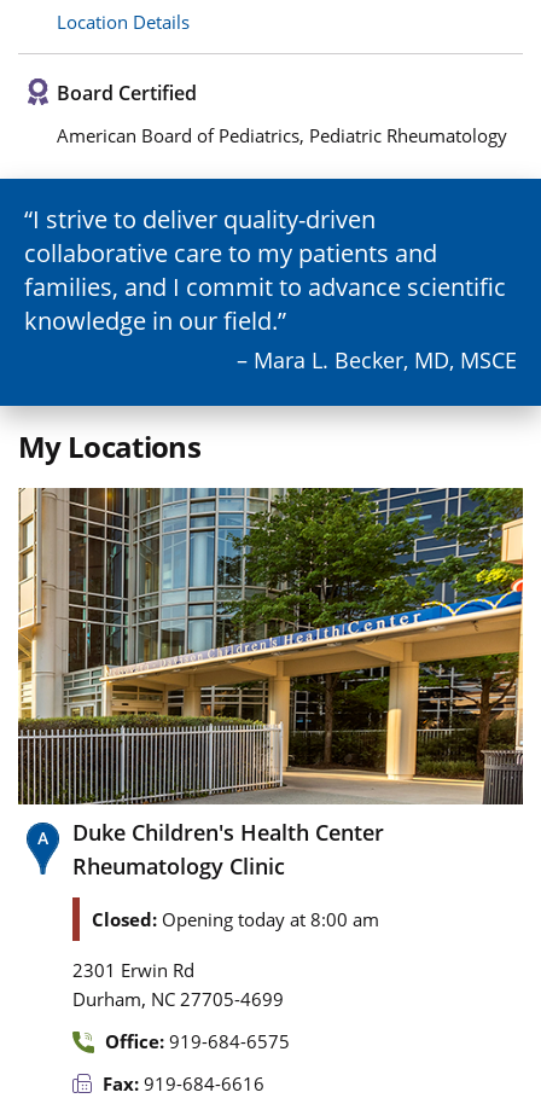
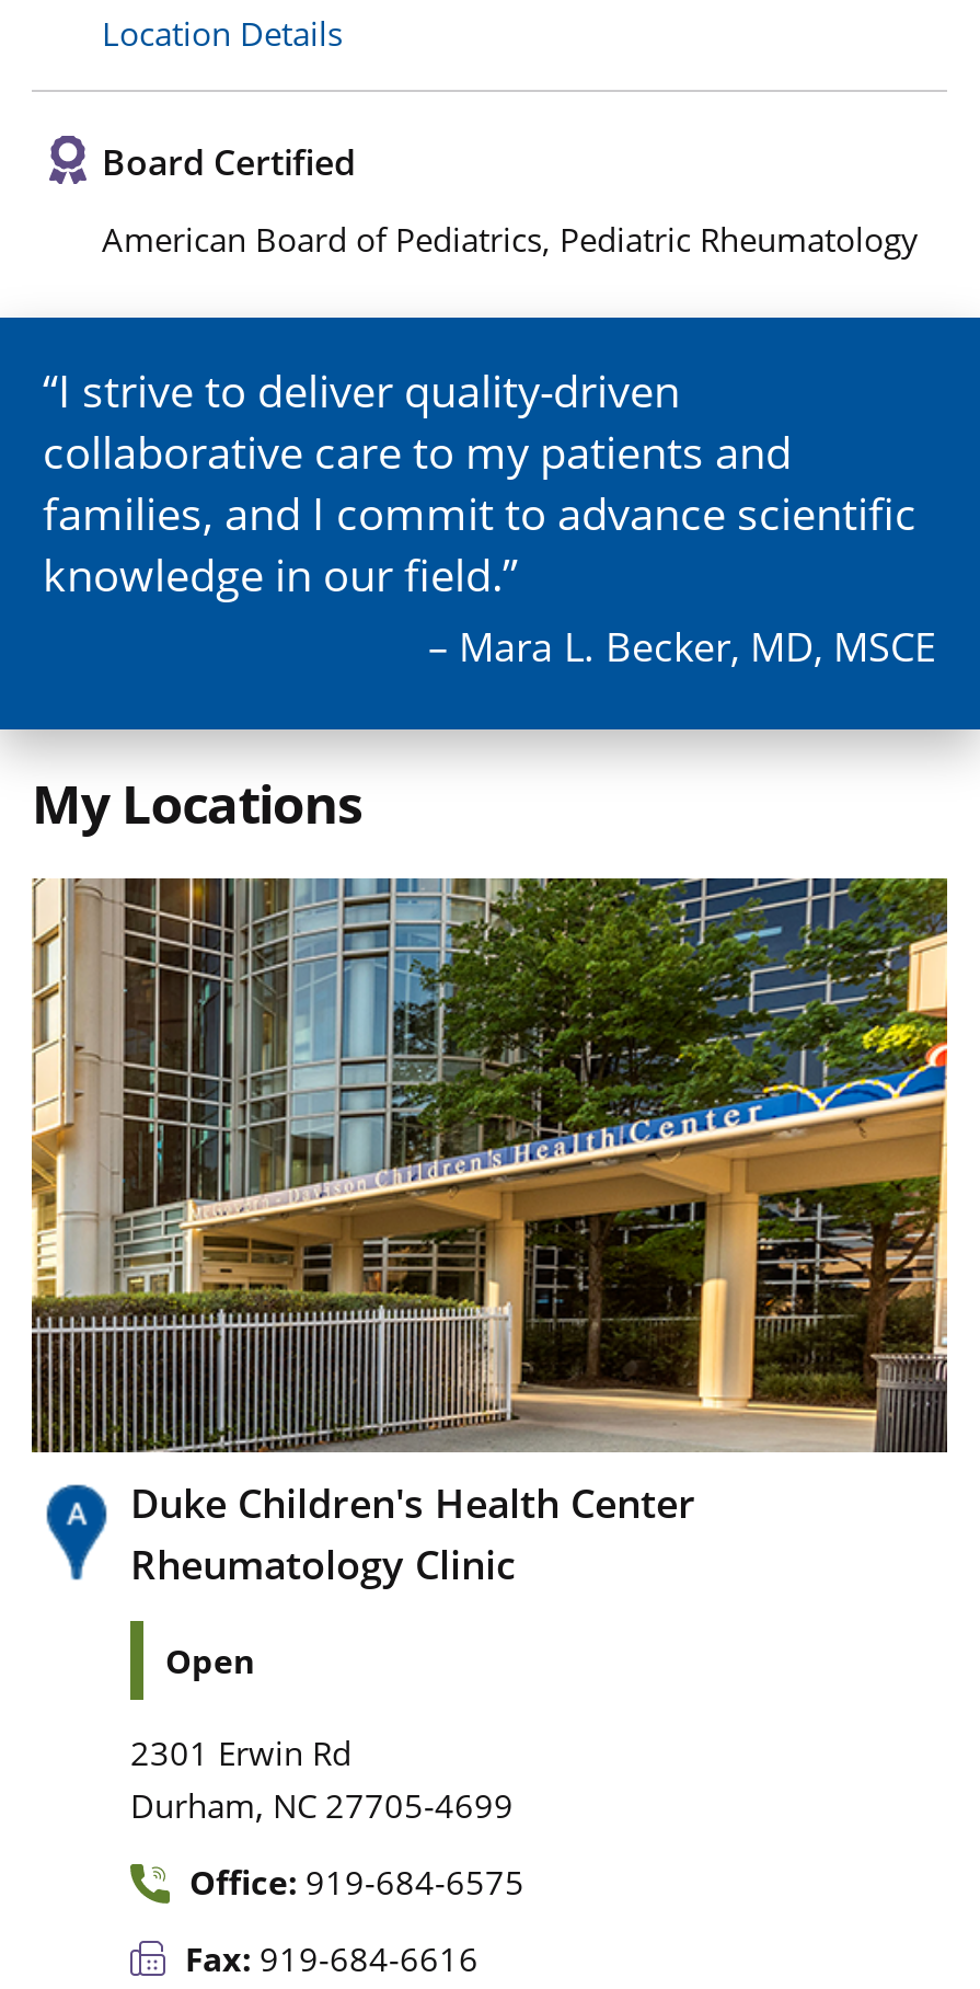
- Closed: Opening today at 8:00 am
+ Open
